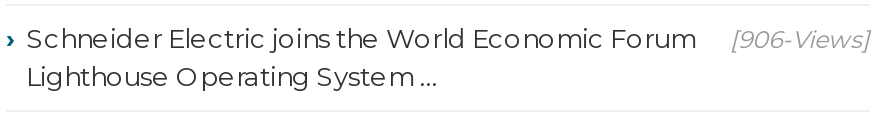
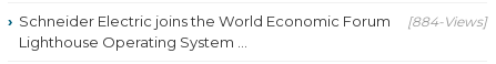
- Schneider Electric joins the World Economic Forum [906-Views]
+ Schneider Electric joins the World Economic Forum [884-Views]
